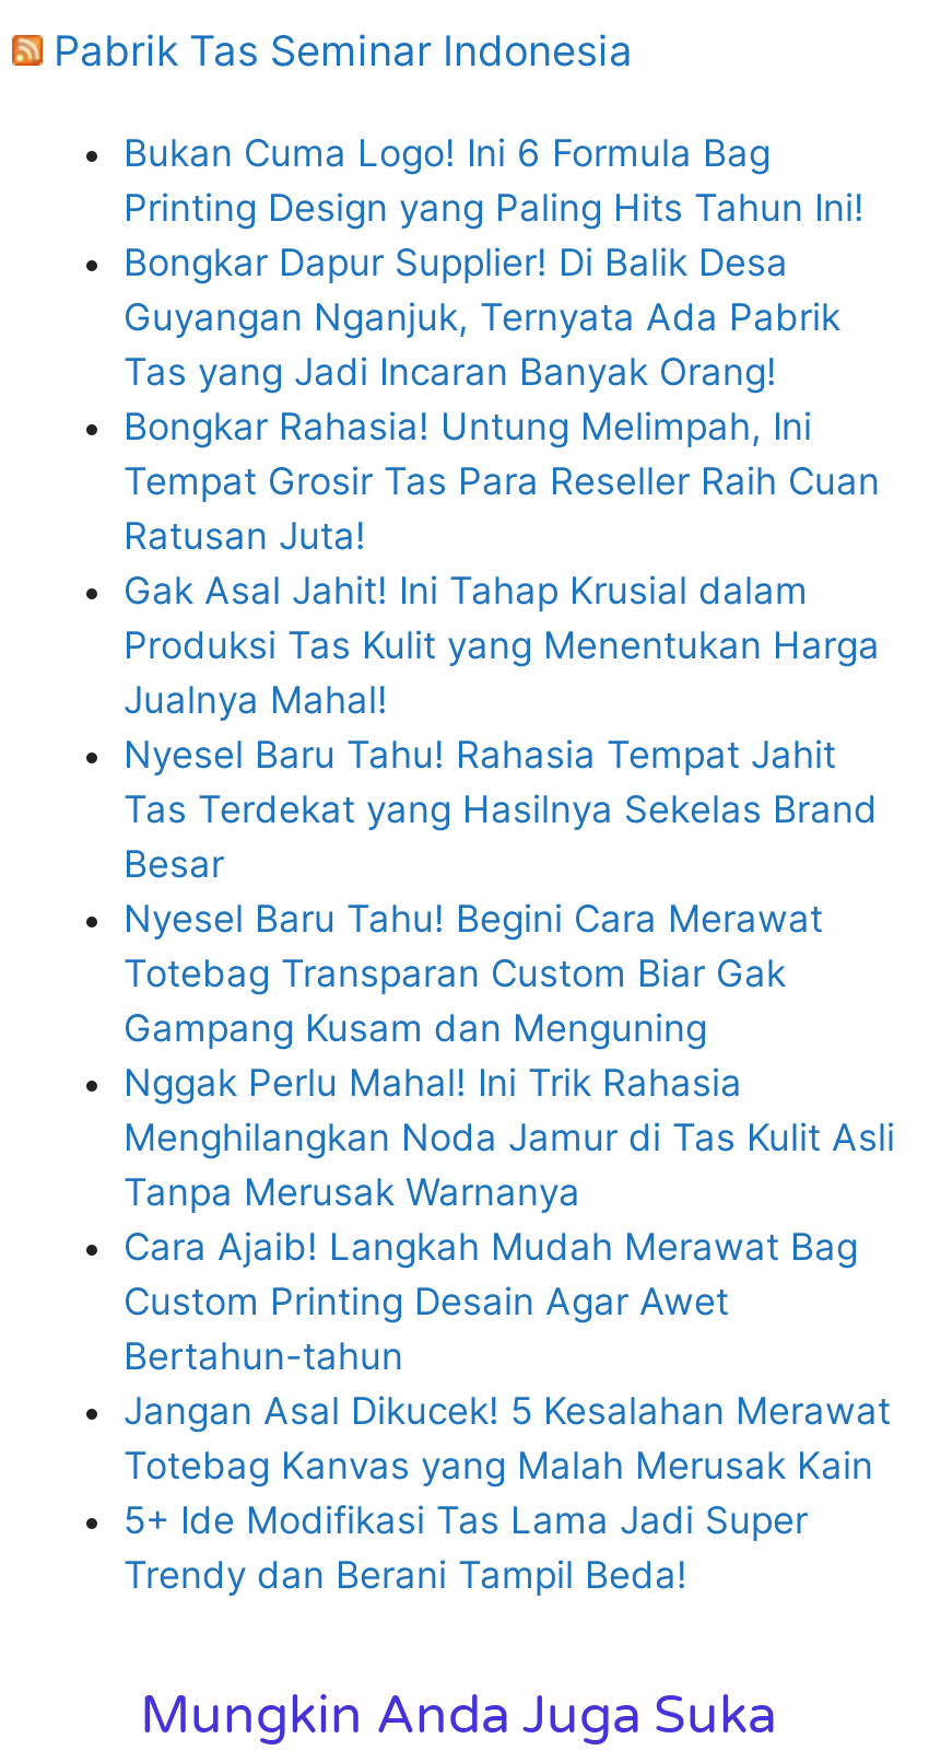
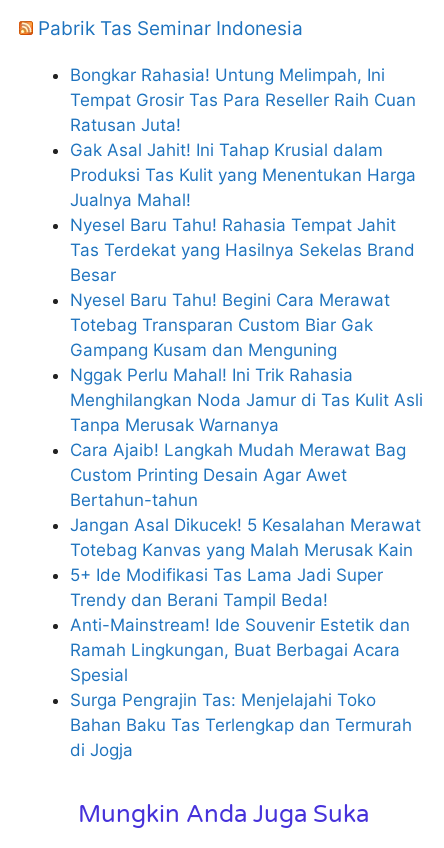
- Bukan Cuma Logo! Ini 6 Formula Bag
- Printing Design yang Paling Hits Tahun Ini!
- Bongkar Dapur Supplier! Di Balik Desa
- Guyangan Nganjuk, Ternyata Ada Pabrik
- Tas yang Jadi Incaran Banyak Orang!

moved up: Bongkar Rahasia! Untung Melimpah, Ini | Tempat Grosir Tas Para Reseller Raih Cuan | Ratusan Juta! | ... | 5+ Ide Modifikasi Tas Lama Jadi Super | Trendy dan Berani Tampil Beda!

+ Anti-Mainstream! Ide Souvenir Estetik dan
+ Ramah Lingkungan, Buat Berbagai Acara
+ Spesial
+ Surga Pengrajin Tas: Menjelajahi Toko
+ Bahan Baku Tas Terlengkap dan Termurah
+ di Jogja
